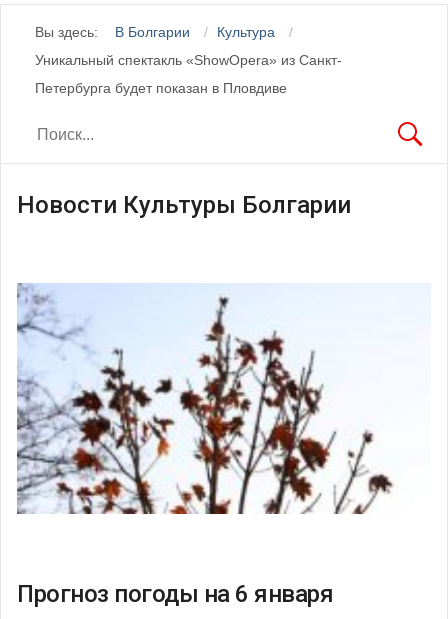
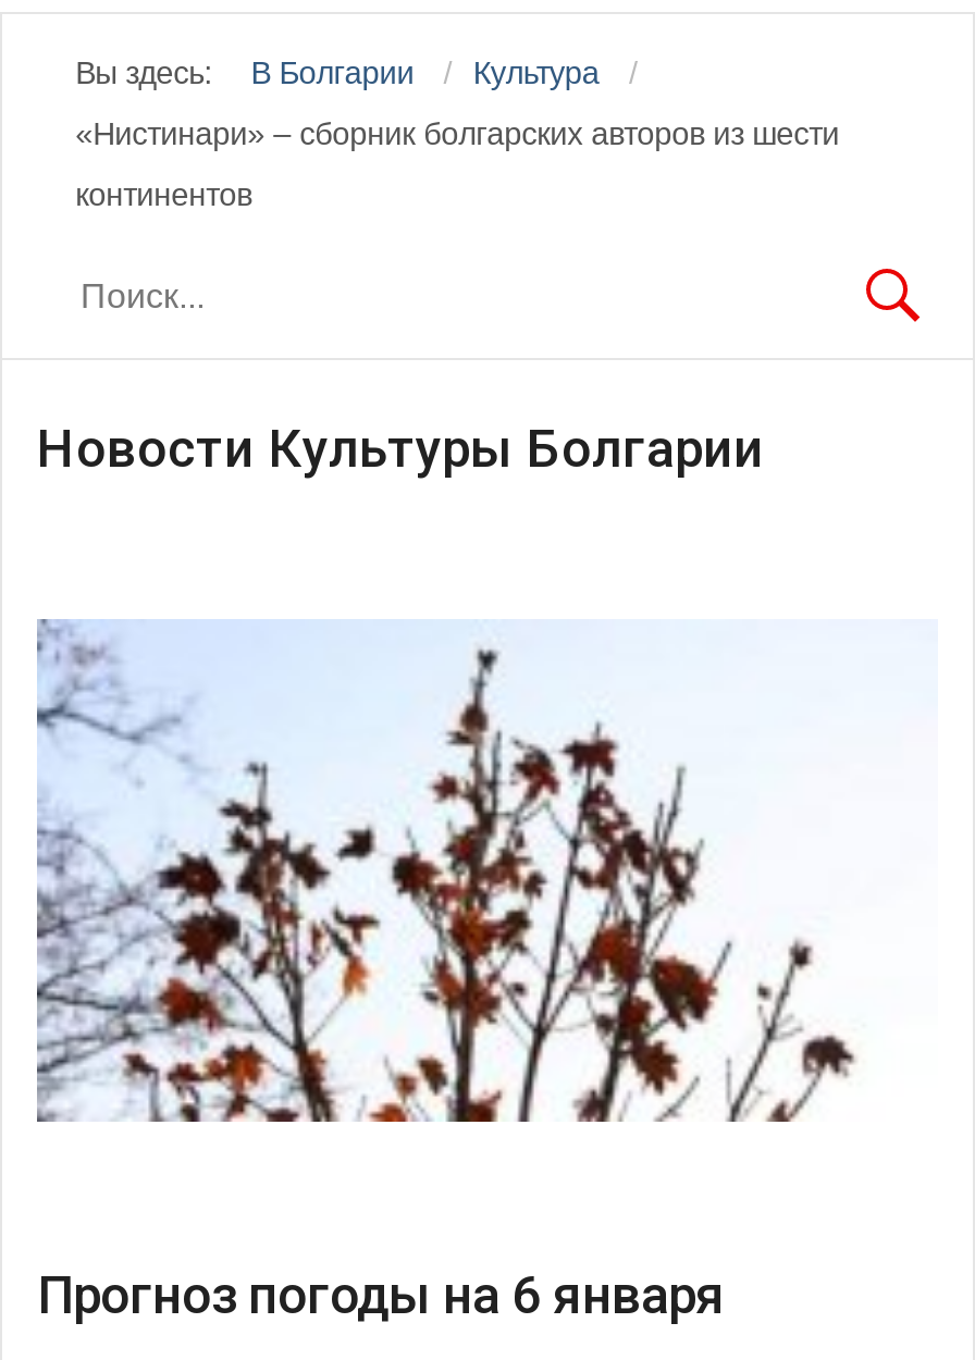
- Уникальный спектакль «ShowOpera» из Санкт-
+ «Нистинари» – сборник болгарских авторов из шести

- Петербурга будет показан в Пловдиве
+ континентов
